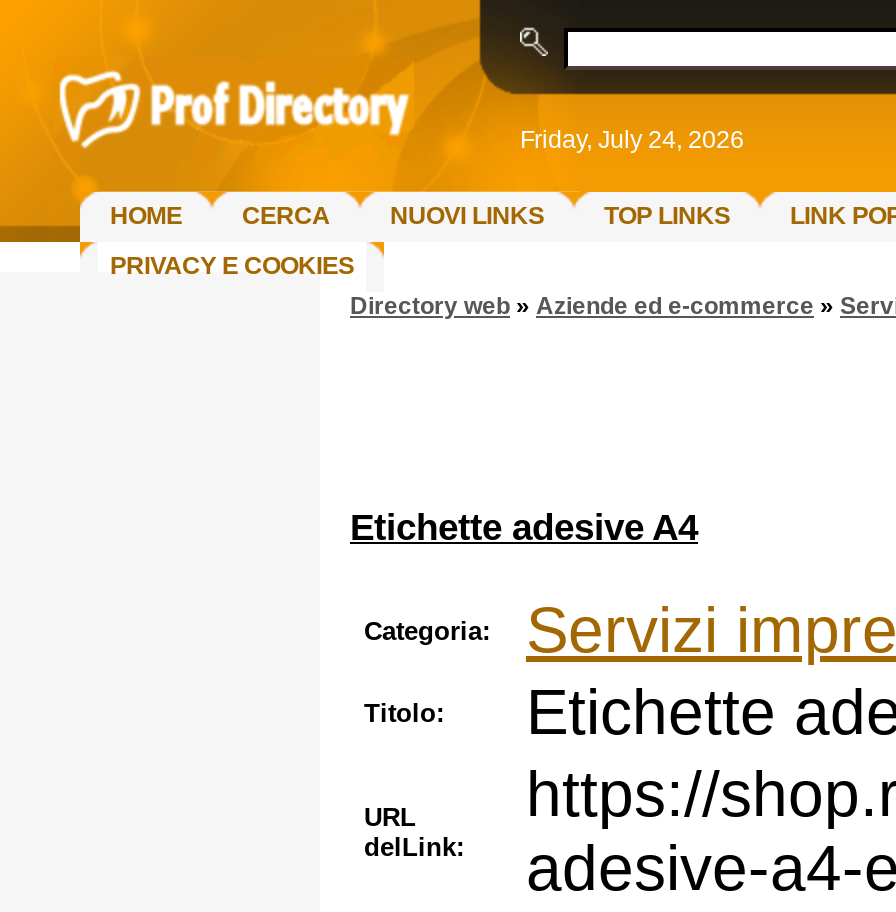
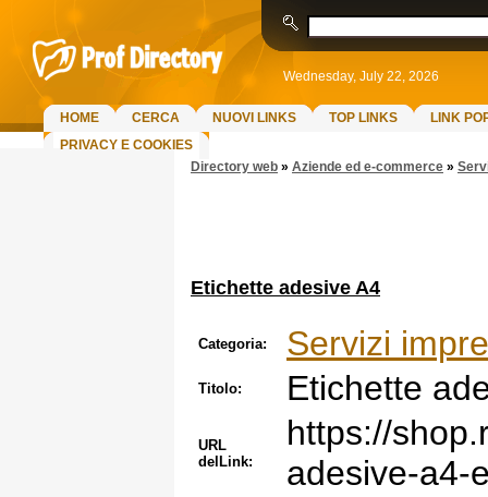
- Friday, July 24, 2026
+ Wednesday, July 22, 2026
